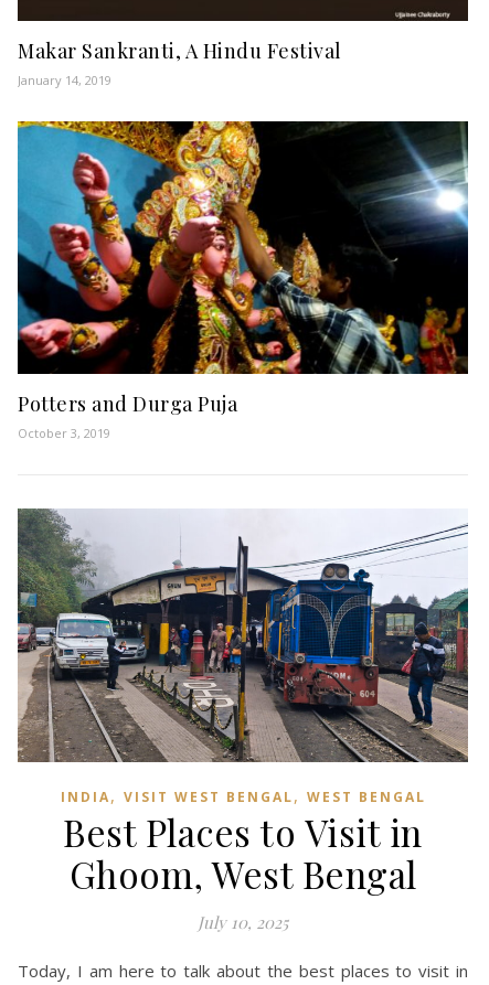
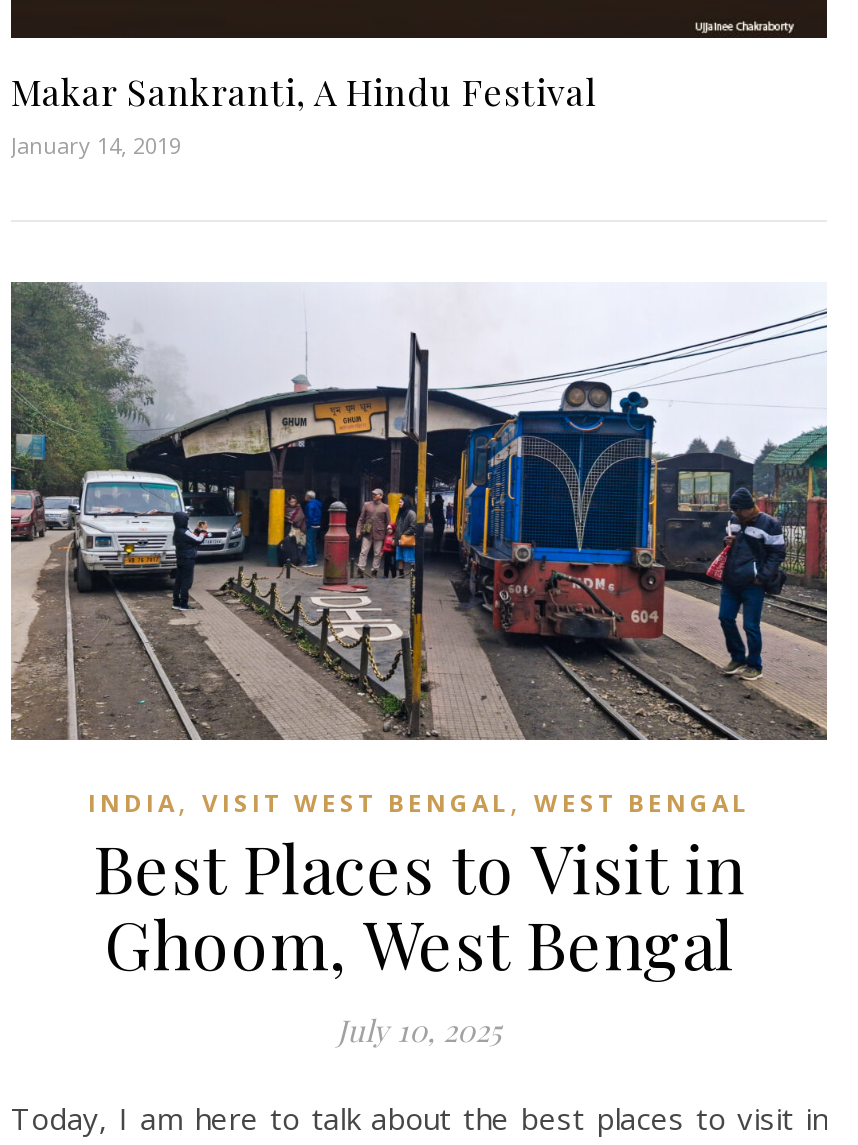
- [image]
- Potters and Durga Puja
- October 3, 2019
